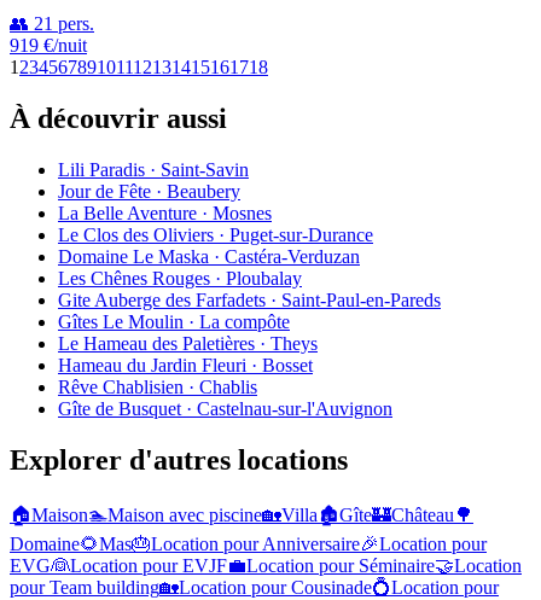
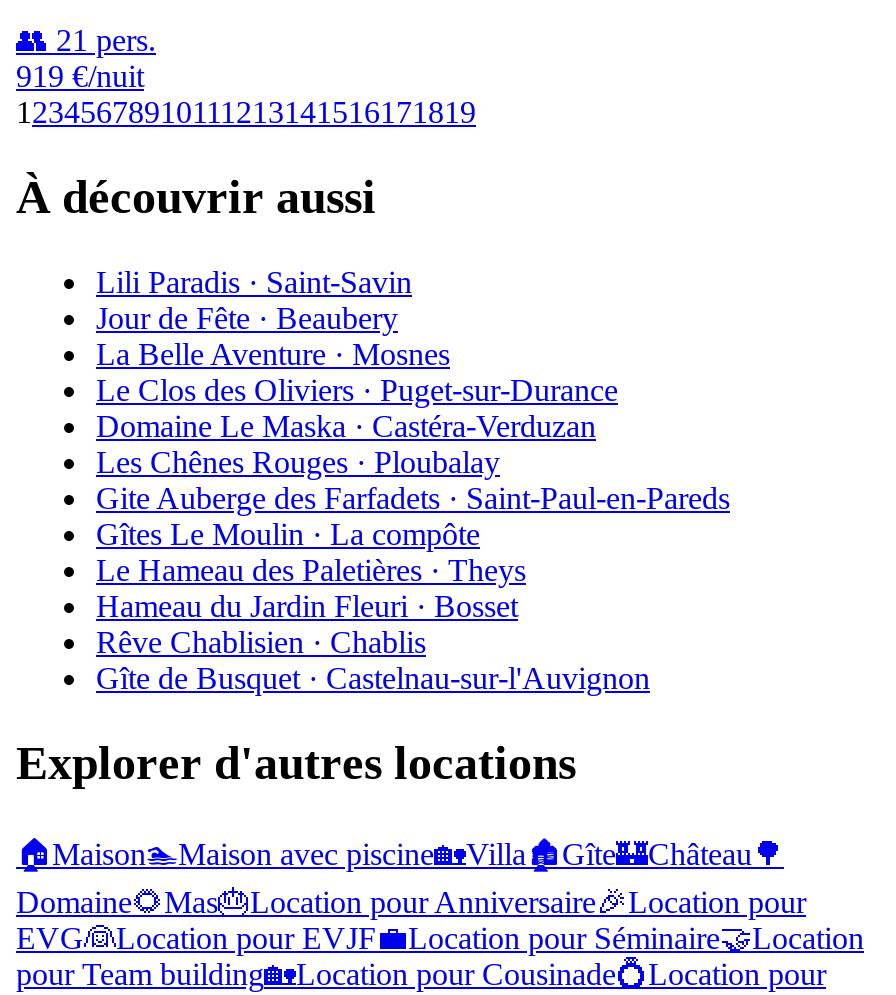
- 1 23456789 1011 12 13 1415 161718
+ 1 234567891011 1213141516171819
